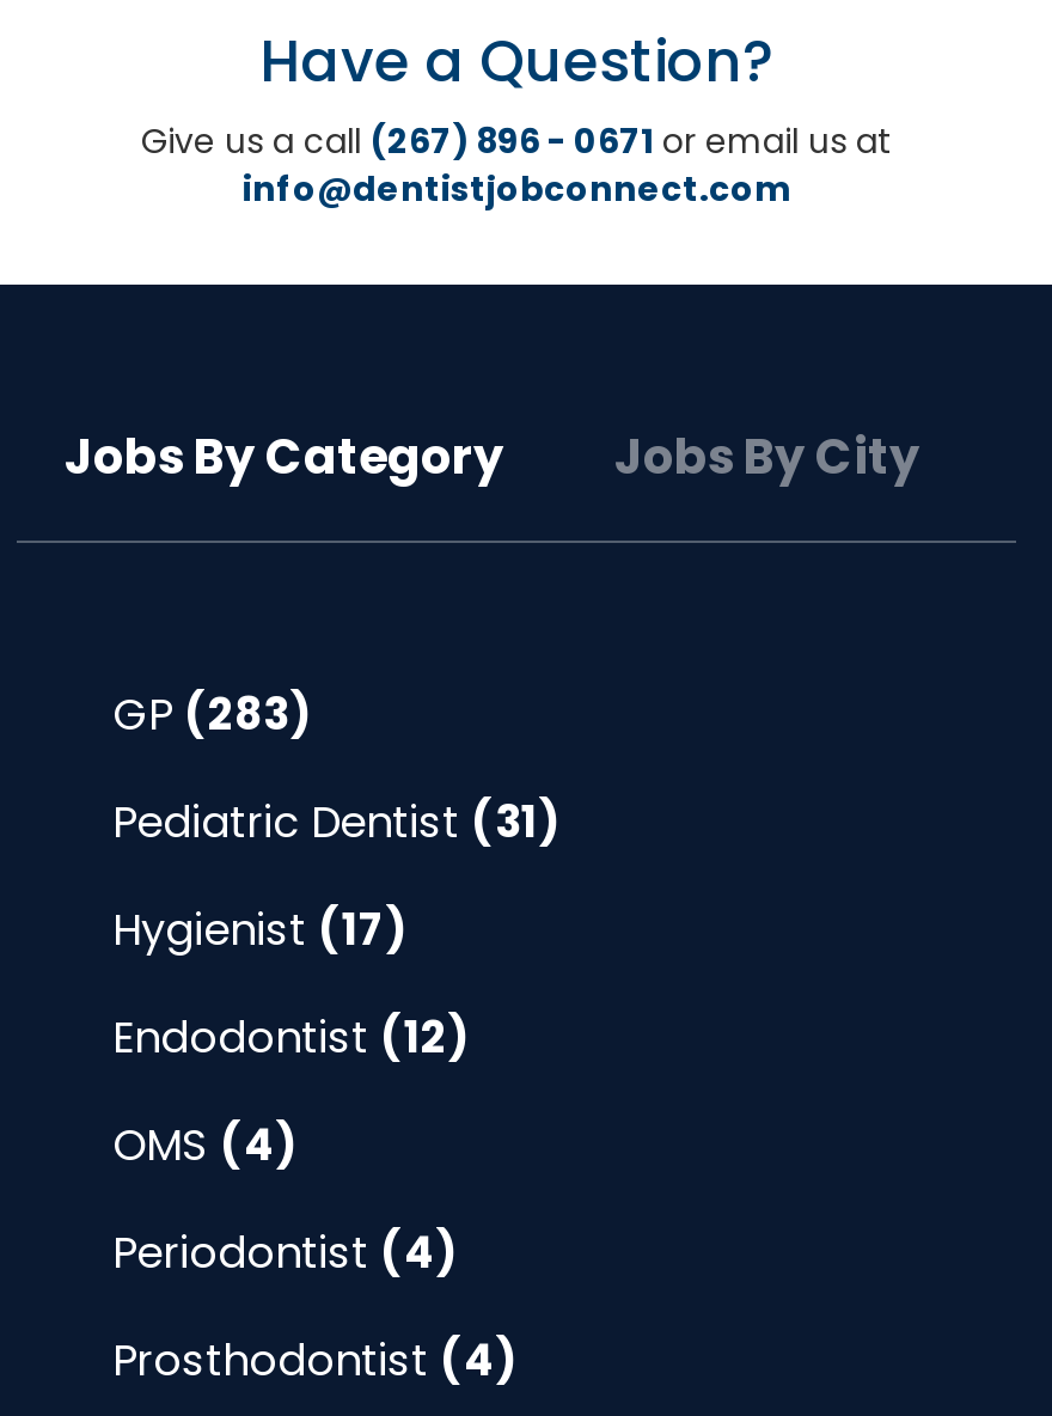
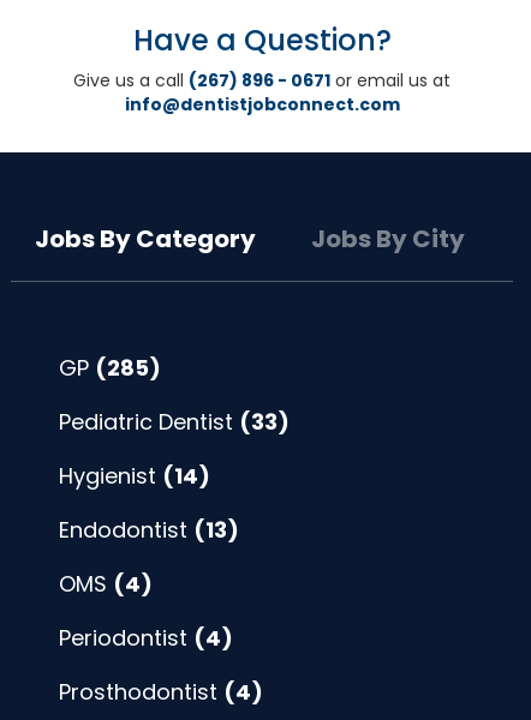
- GP (283)
+ GP (285)

- Pediatric Dentist (31)
+ Pediatric Dentist (33)

- Hygienist (17)
+ Hygienist (14)

- Endodontist (12)
+ Endodontist (13)
